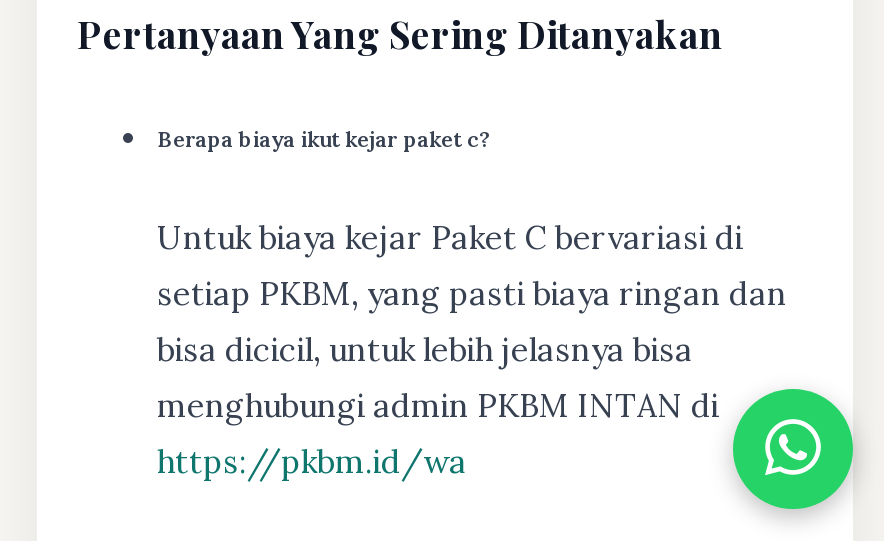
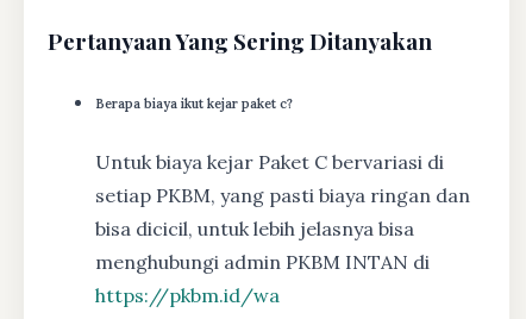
- [image]
